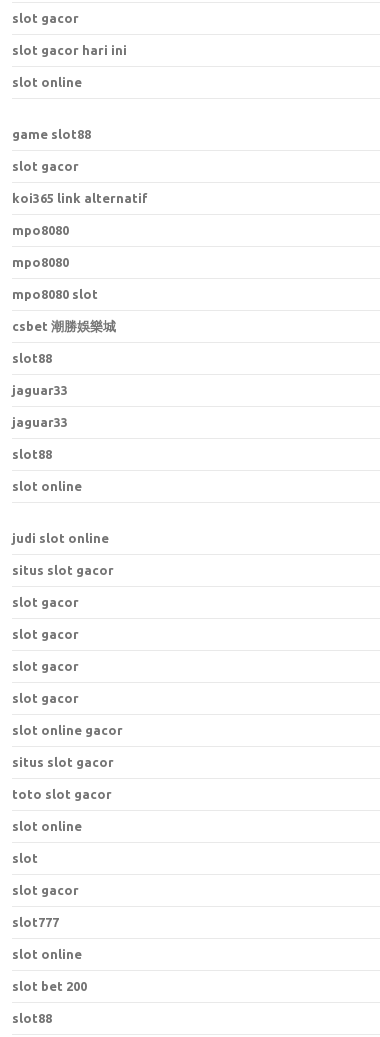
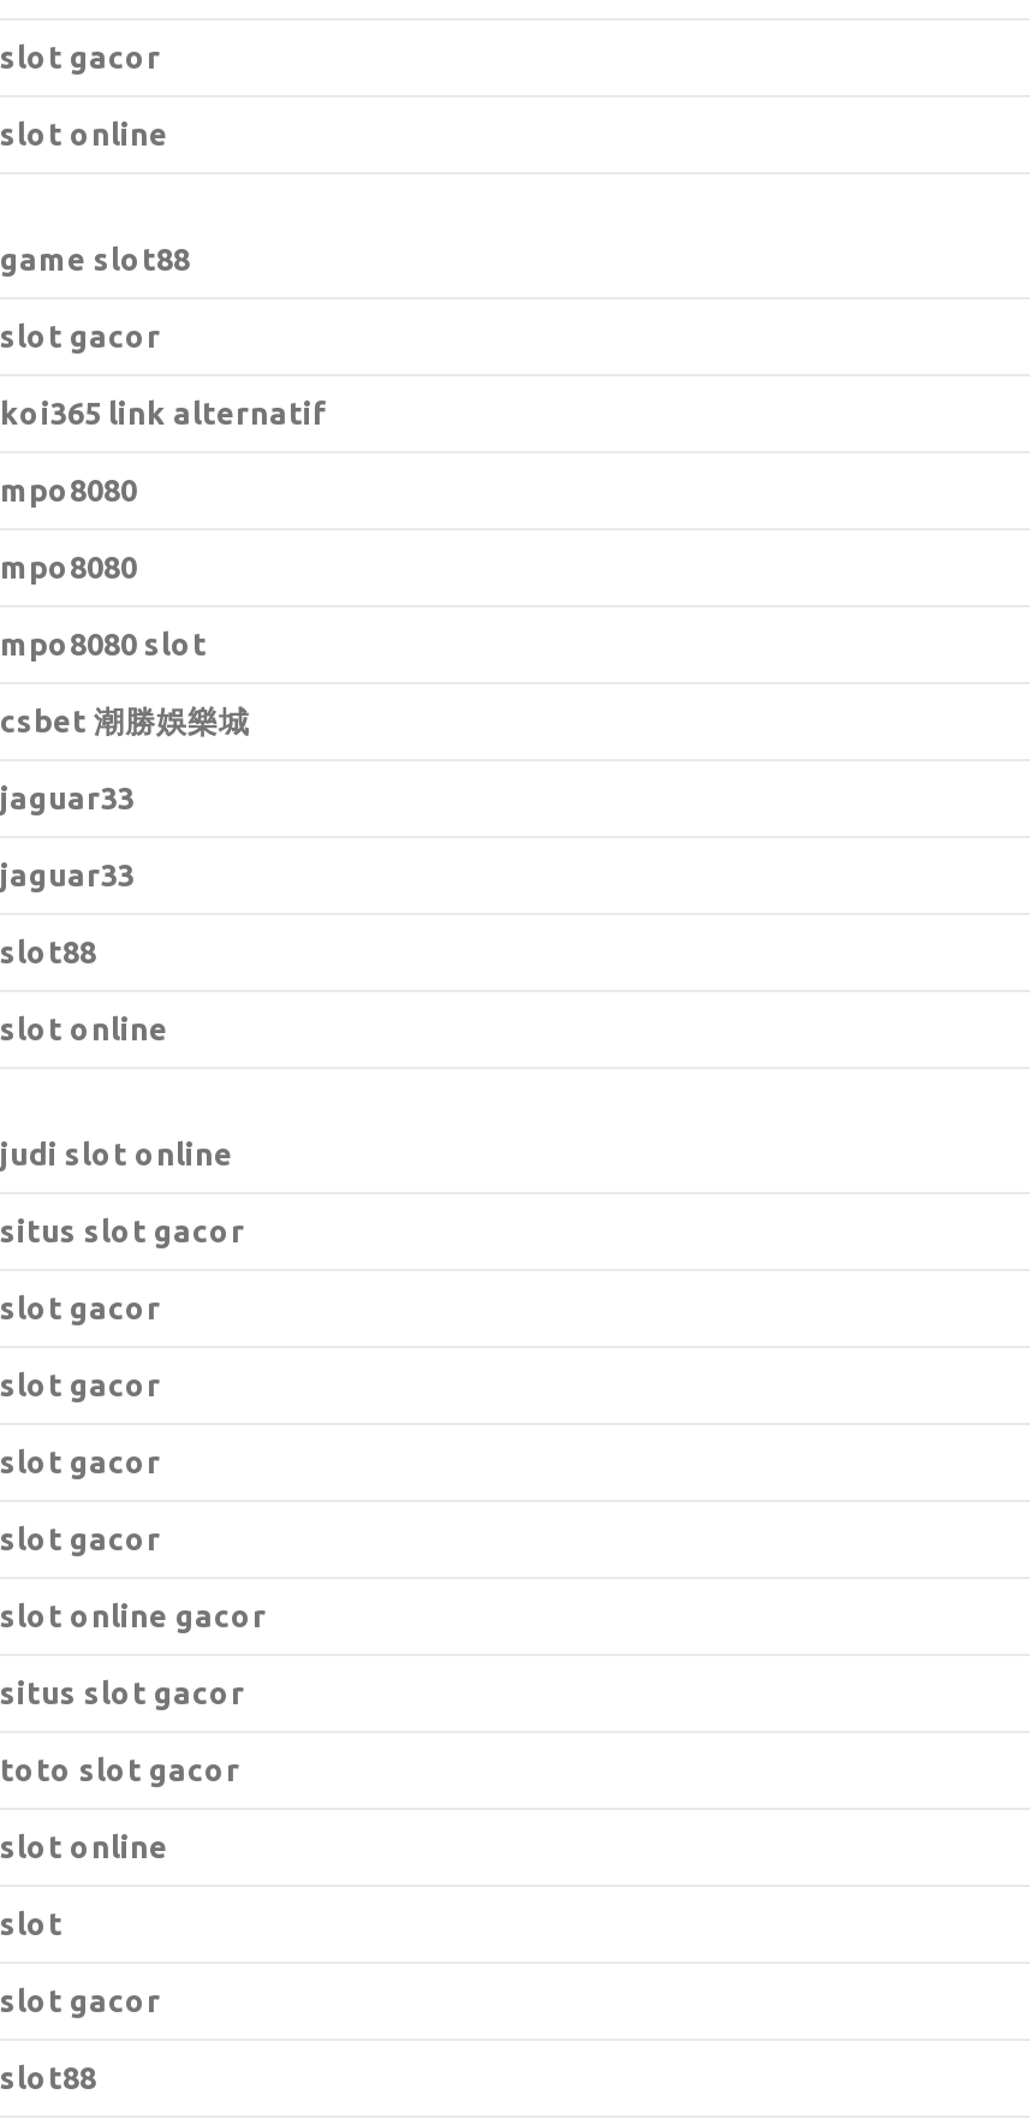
- slot gacor hari ini

- slot88

- slot777
- slot online
- slot bet 200
